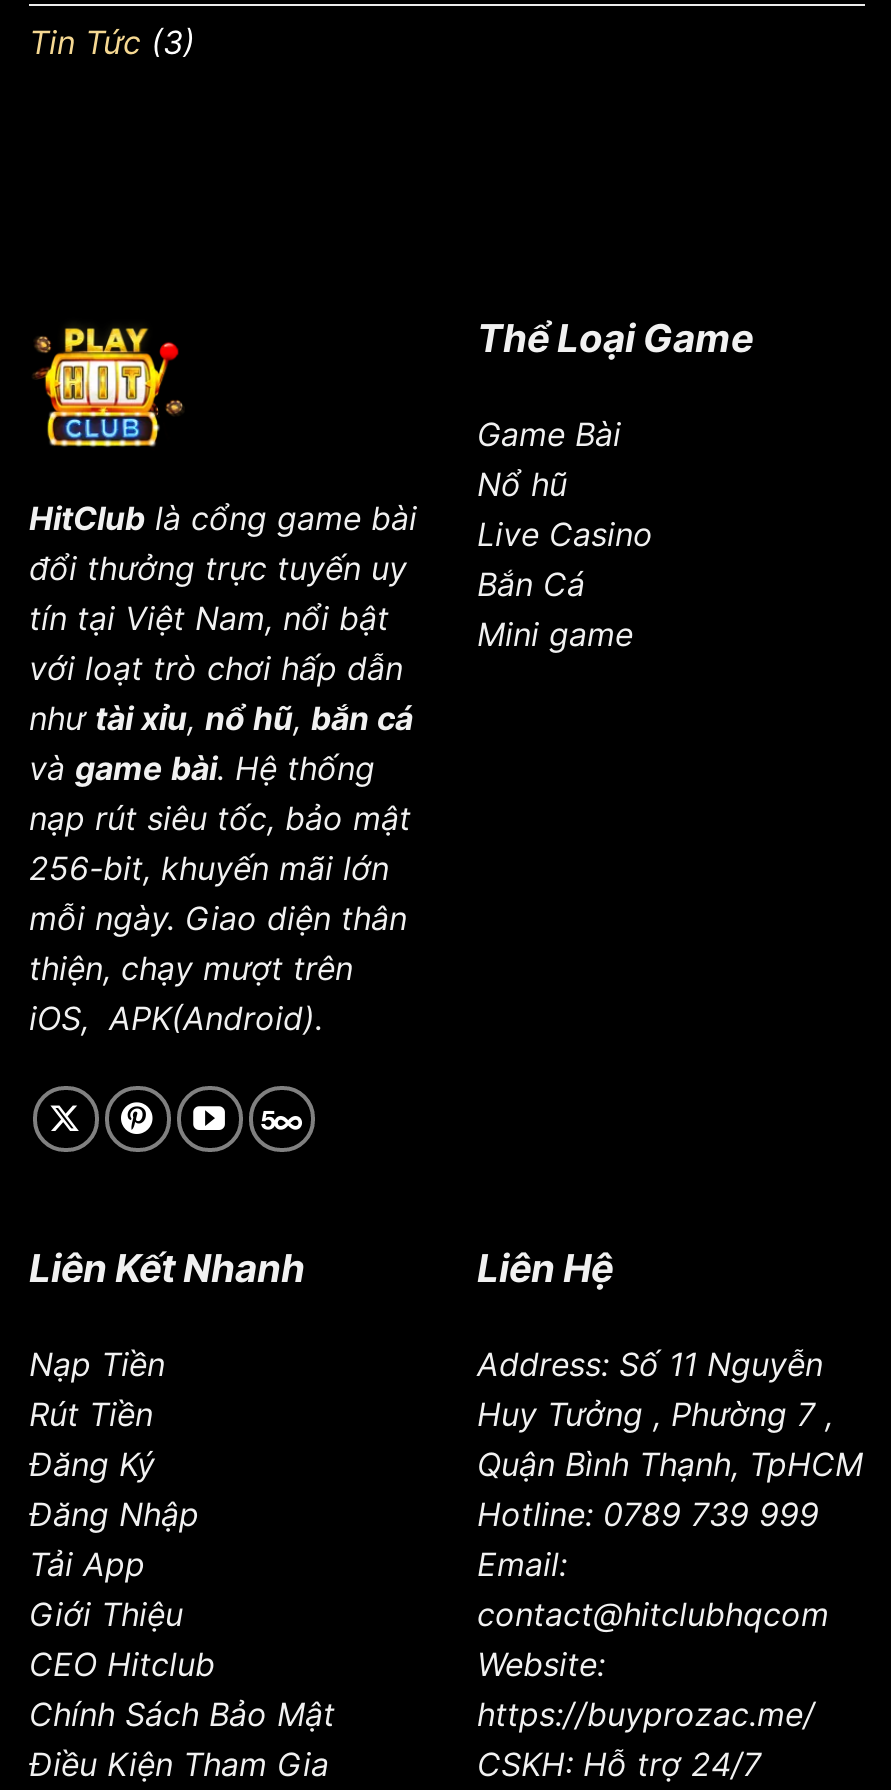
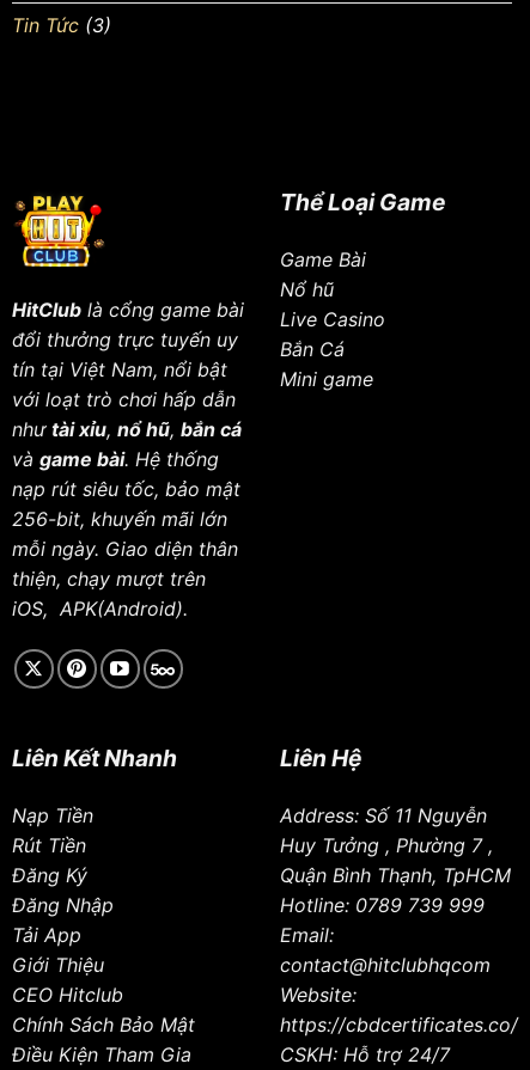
- https://buyprozac.me/
+ https://cbdcertificates.co/
